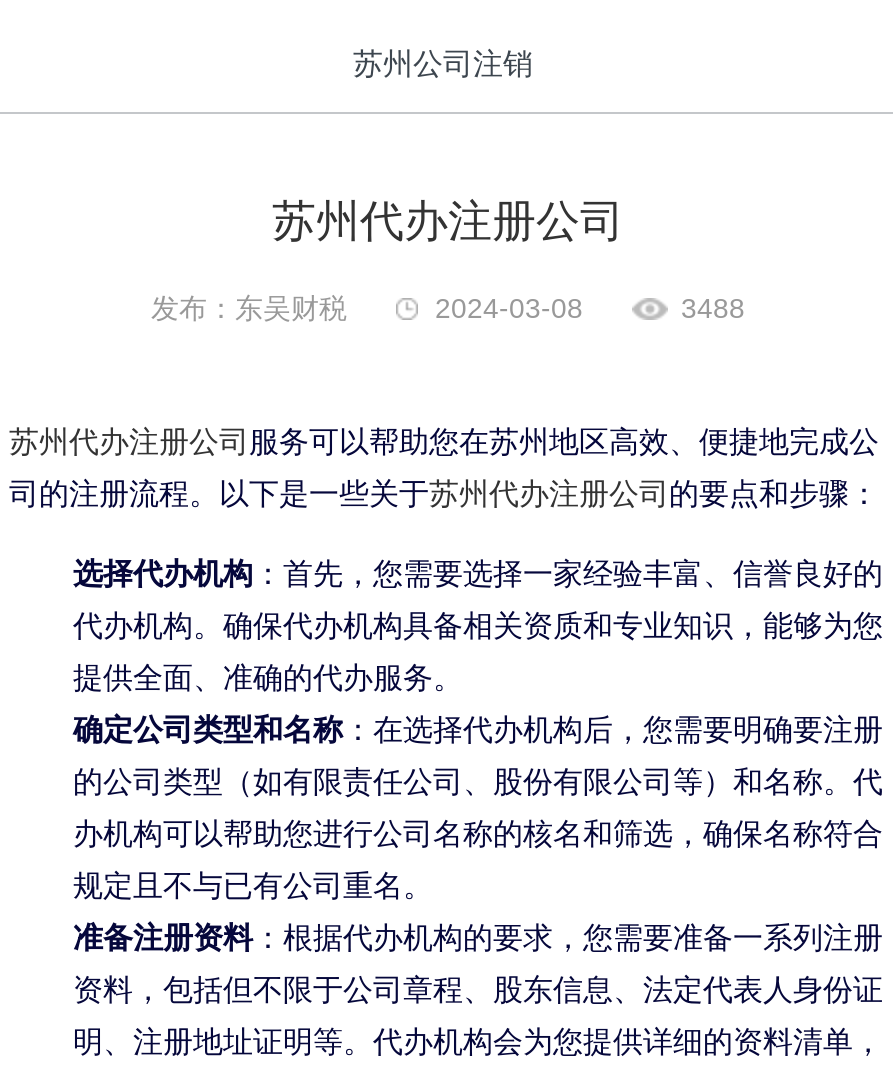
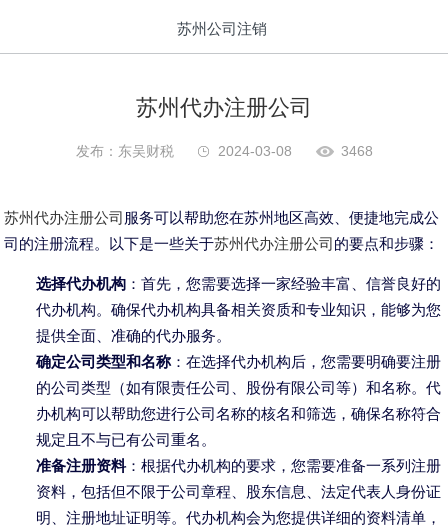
- 3488
+ 3468
